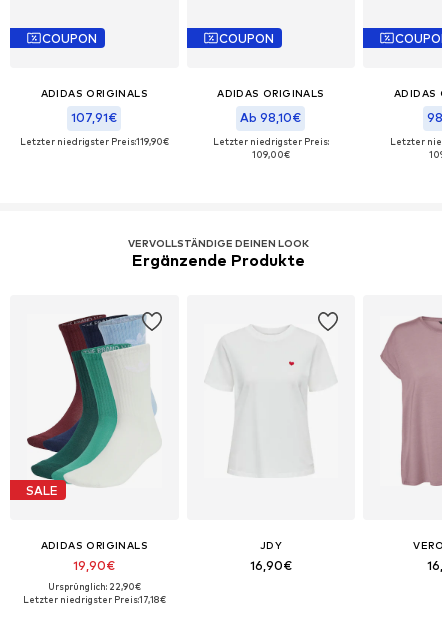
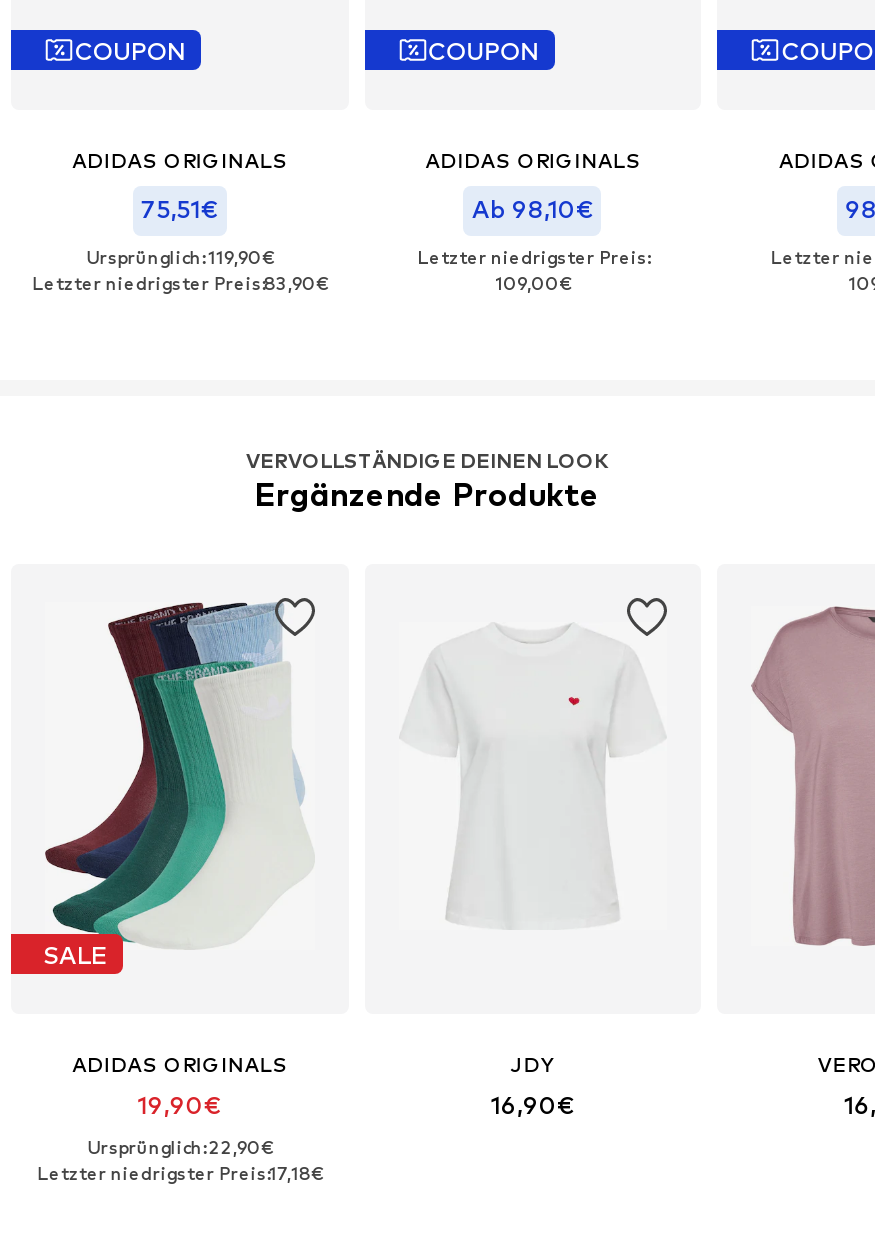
- 107,91€
+ 75,51€

- Letzter niedrigster Preis:119,90€
+ Ursprünglich: 119,90€
+ Letzter niedrigster Preis:83,90€
